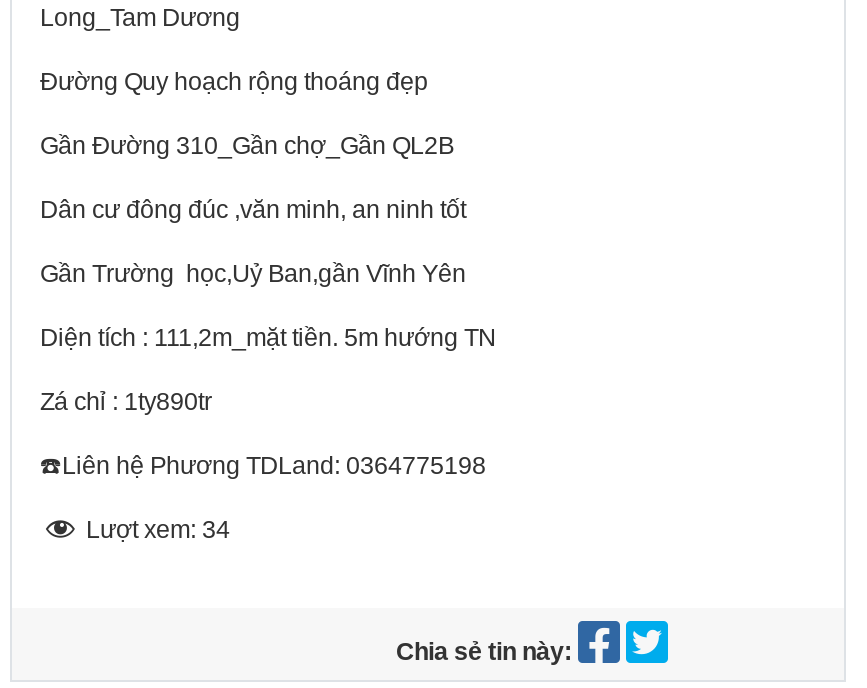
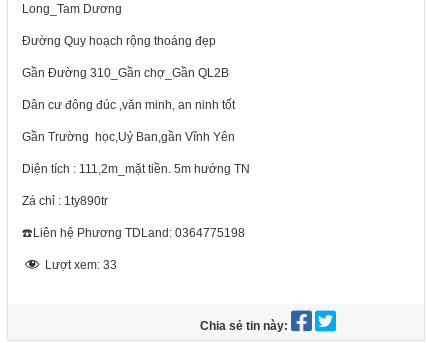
- Lượt xem: 34
+ Lượt xem: 33
